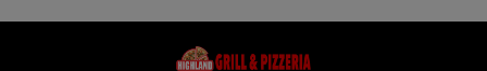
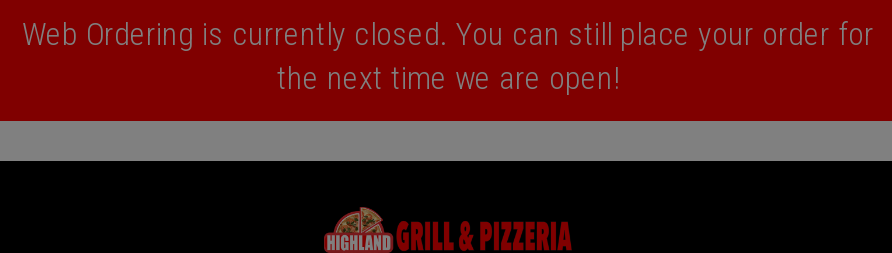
+ Web Ordering is currently closed. You can still place your order for
+ the next time we are open!
